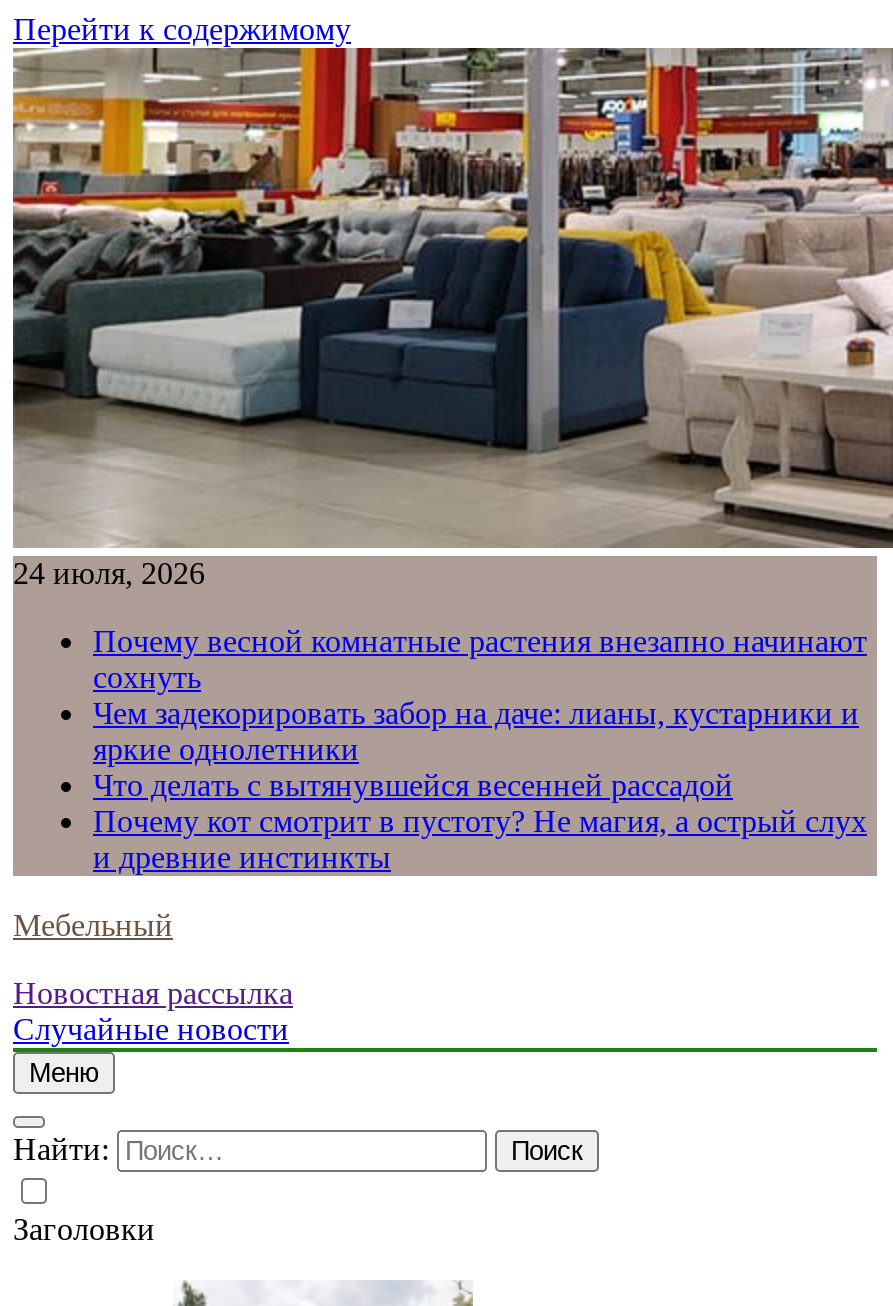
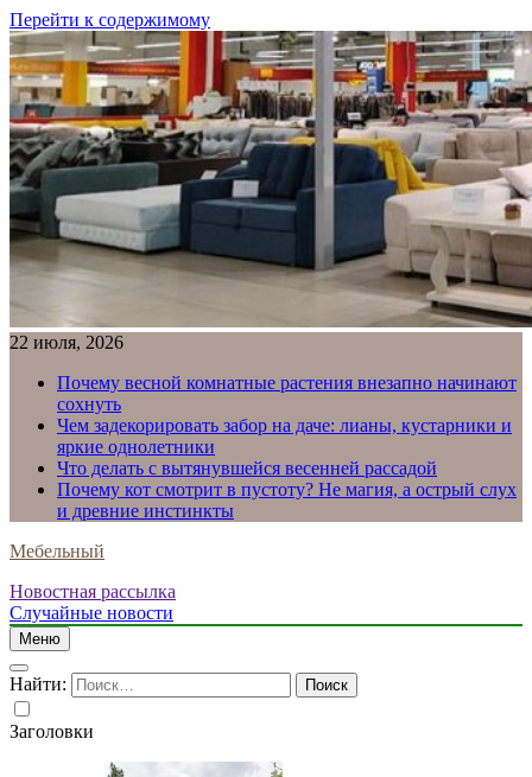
- 24 июля, 2026
+ 22 июля, 2026
